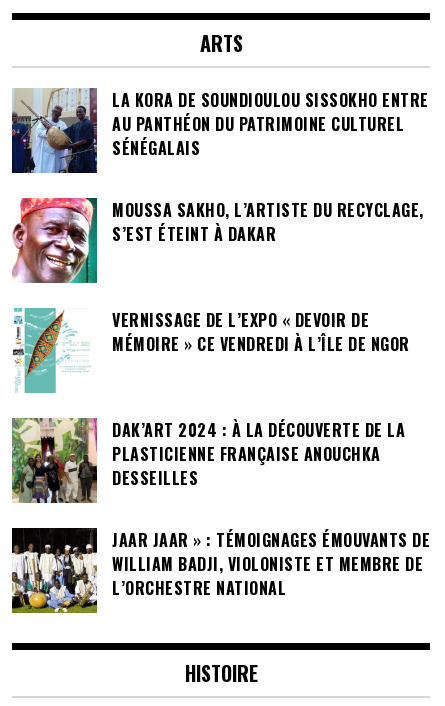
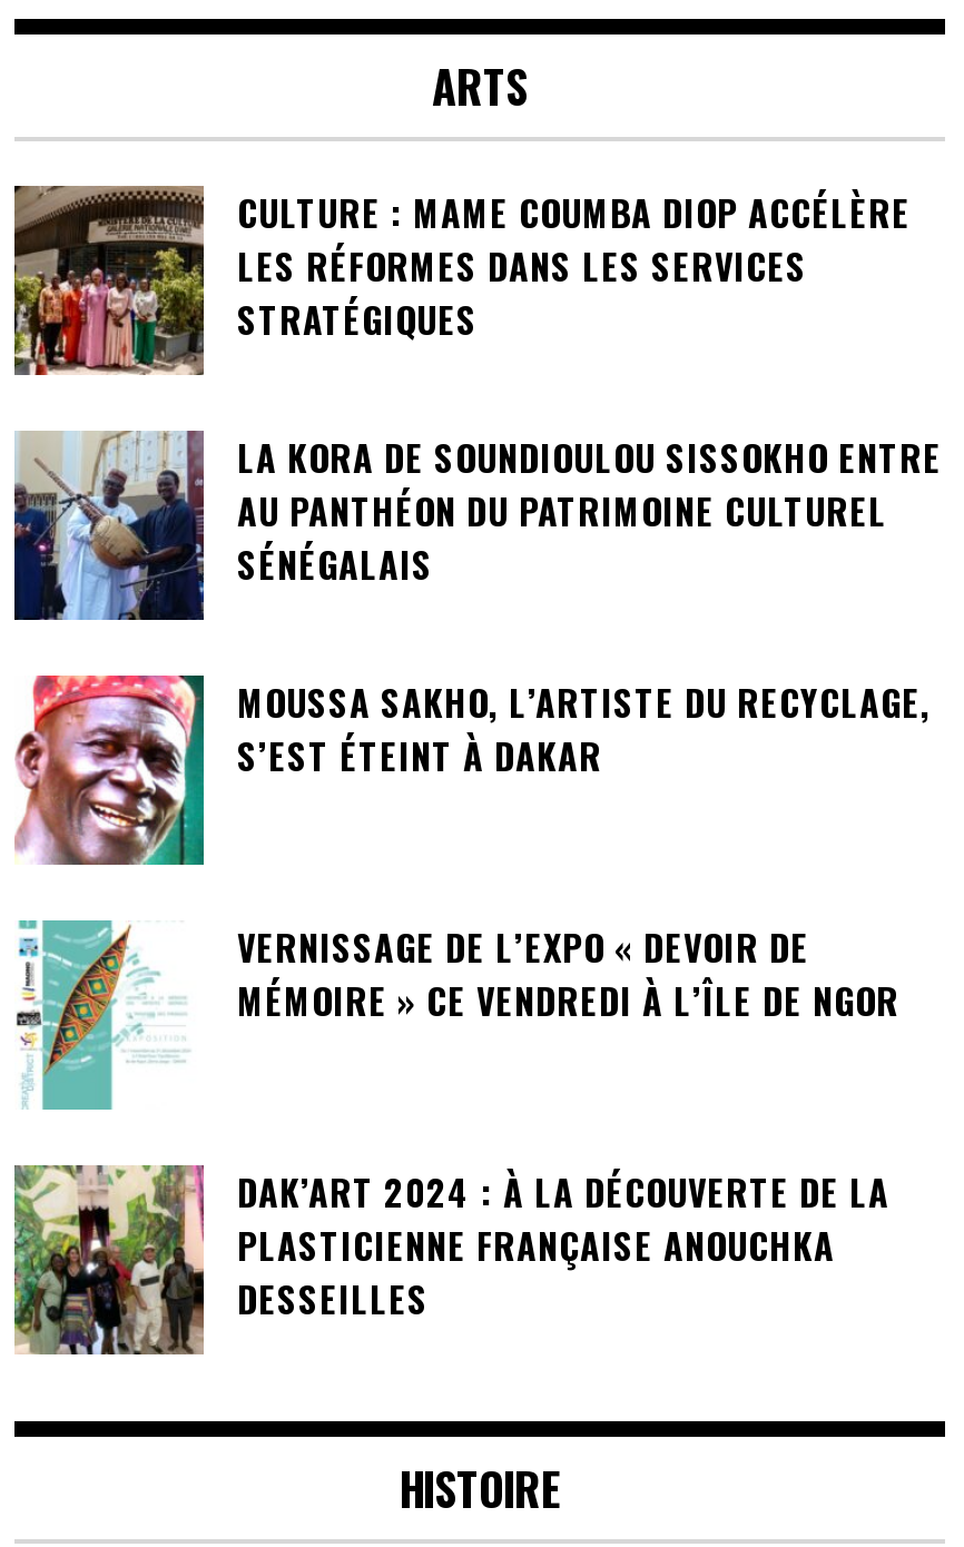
+ [image]
+ CULTURE : MAME COUMBA DIOP ACCÉLÈRE
+ LES RÉFORMES DANS LES SERVICES
+ STRATÉGIQUES

moved down: [image] | LA KORA DE SOUNDIOULOU SISSOKHO ENTRE | AU PANTHÉON DU PATRIMOINE CULTUREL | ... | PLASTICIENNE FRANÇAISE ANOUCHKA | DESSEILLES

- [image]
- JAAR JAAR » : TÉMOIGNAGES ÉMOUVANTS DE
- WILLIAM BADJI, VIOLONISTE ET MEMBRE DE
- L’ORCHESTRE NATIONAL
